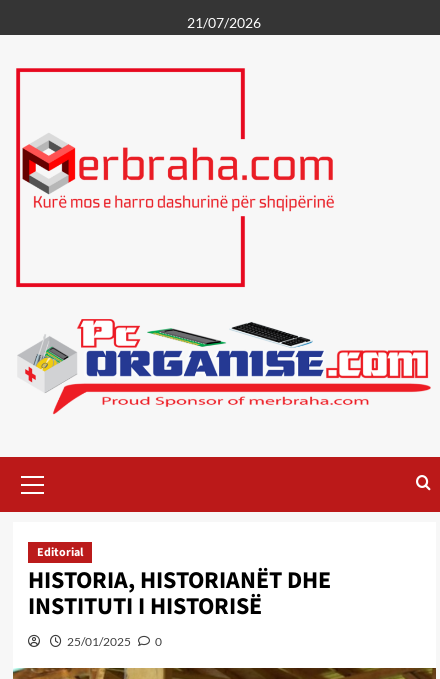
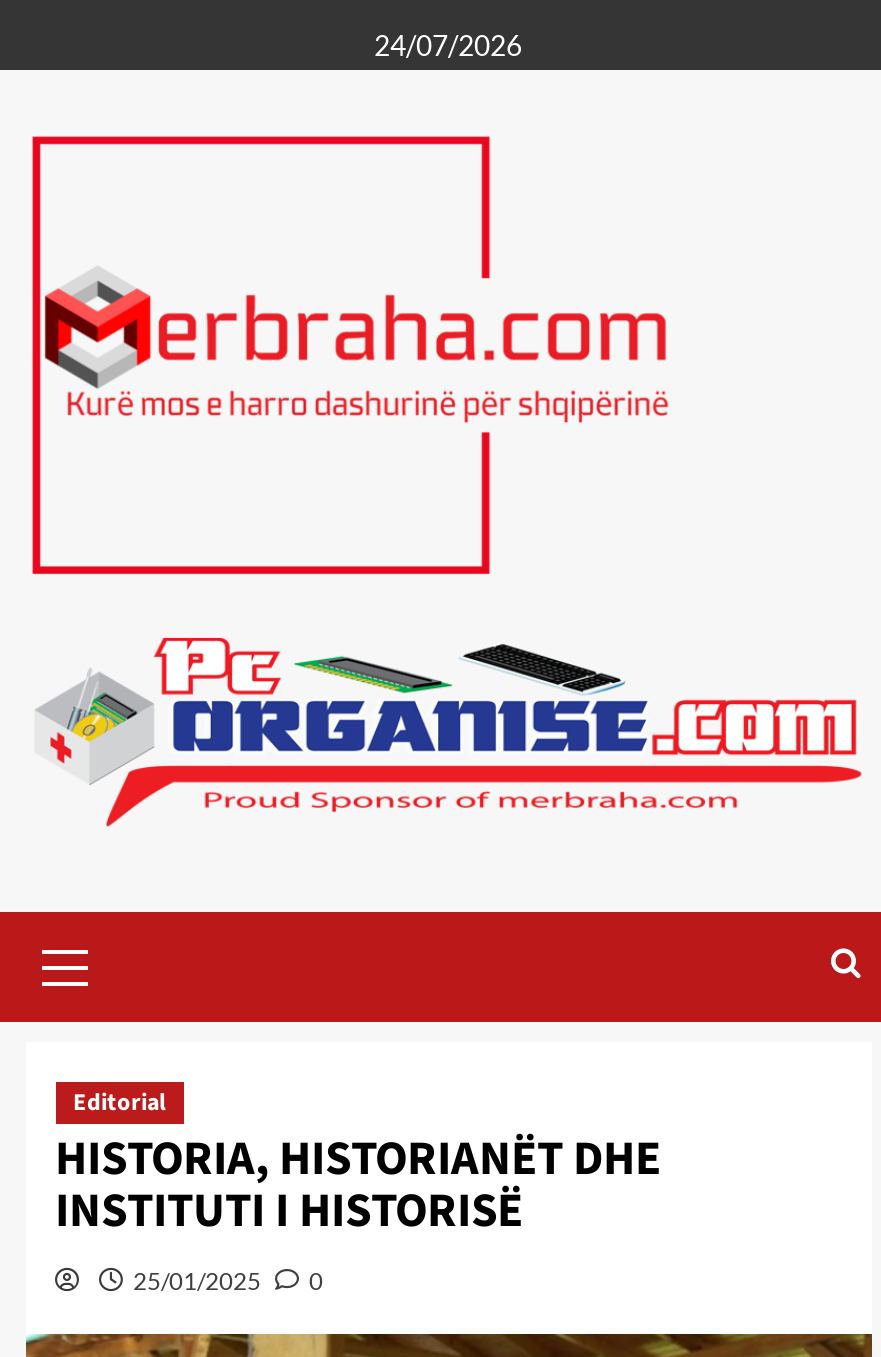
- 21/07/2026
+ 24/07/2026
